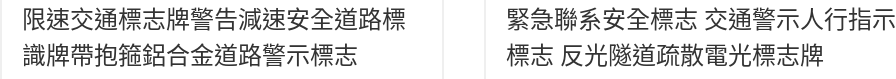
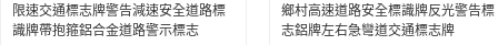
- 緊急聯系安全標志 交通警示人行指示
- 標志 反光隧道疏散電光標志牌
+ 鄉村高速道路安全標識牌反光警告標
+ 志鋁牌左右急彎道交通標志牌
